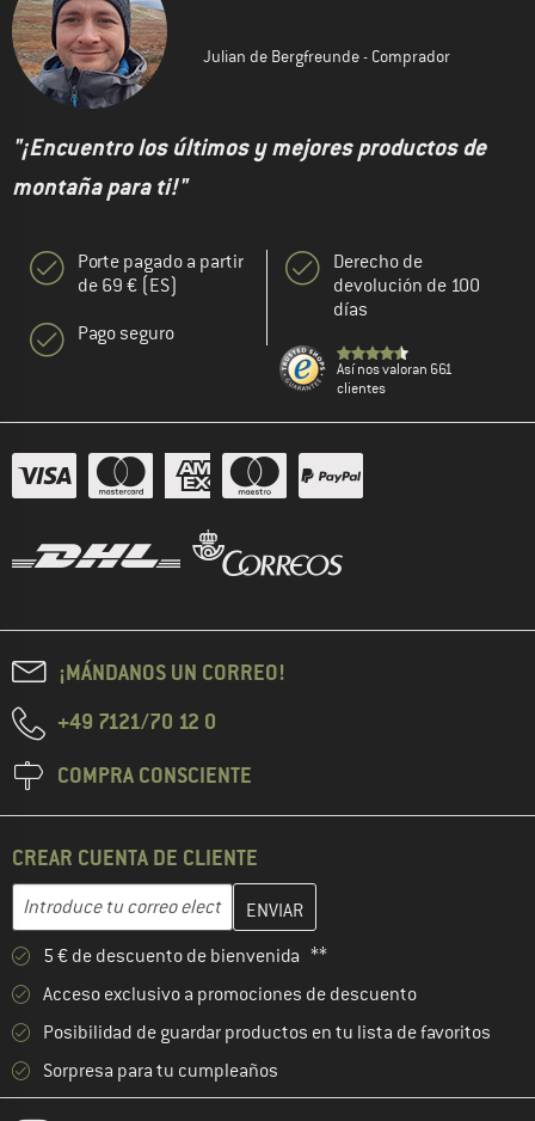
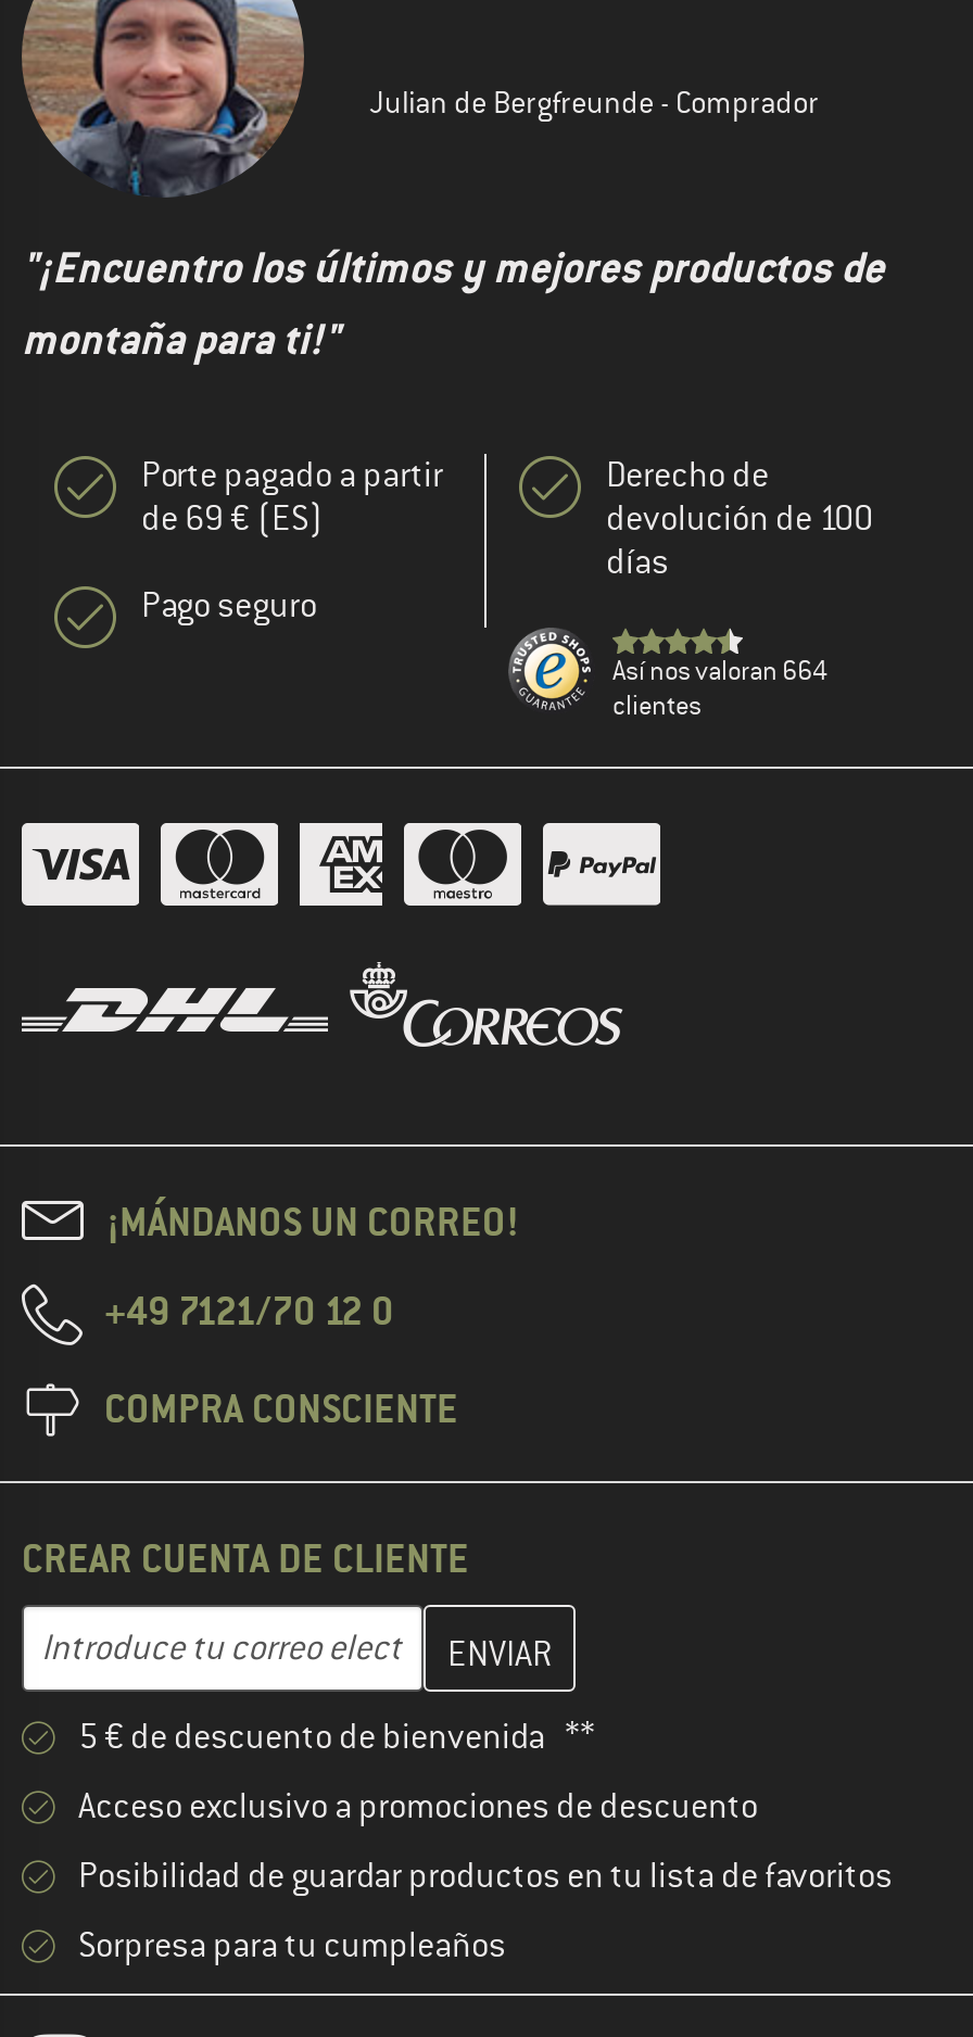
- Así nos valoran 661
+ Así nos valoran 664
